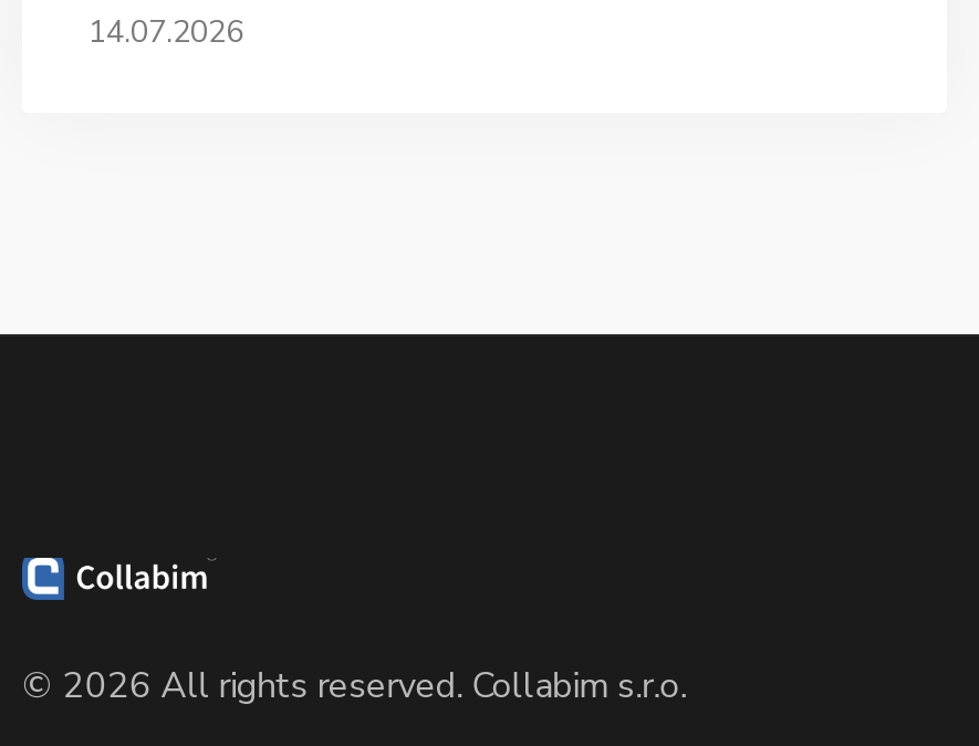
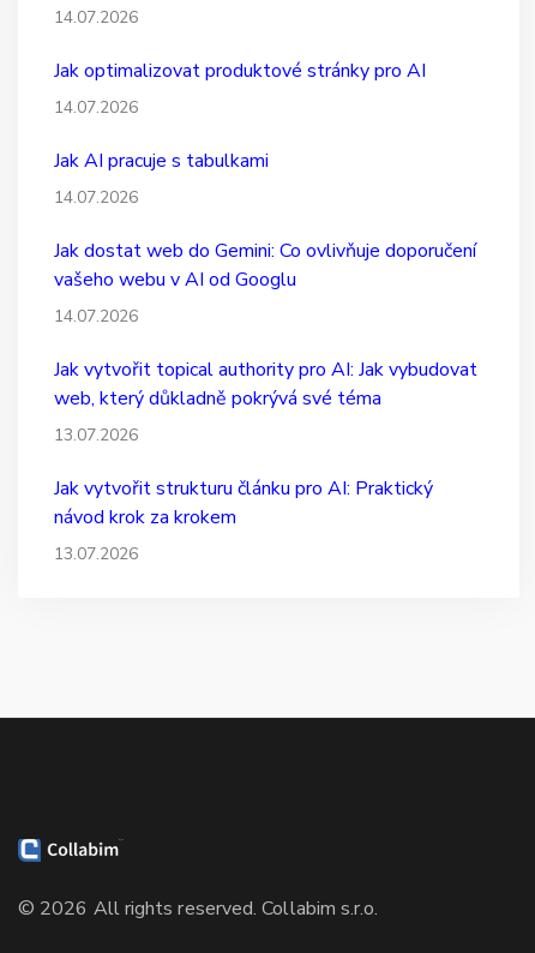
+ Jak optimalizovat produktové stránky pro AI
+ 14.07.2026
+ Jak AI pracuje s tabulkami
+ 14.07.2026
+ Jak dostat web do Gemini: Co ovlivňuje doporučení
+ vašeho webu v AI od Googlu
+ 14.07.2026
+ Jak vytvořit topical authority pro AI: Jak vybudovat
+ web, který důkladně pokrývá své téma
+ 13.07.2026
+ Jak vytvořit strukturu článku pro AI: Praktický
+ návod krok za krokem
+ 13.07.2026
